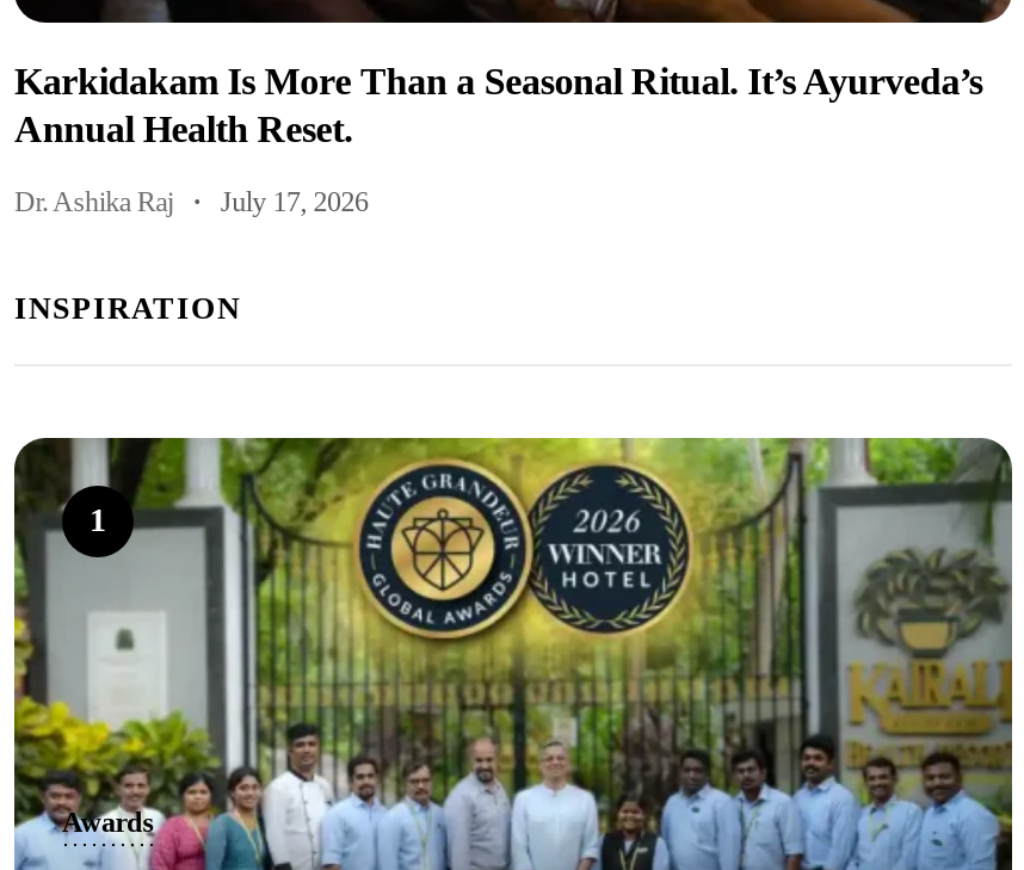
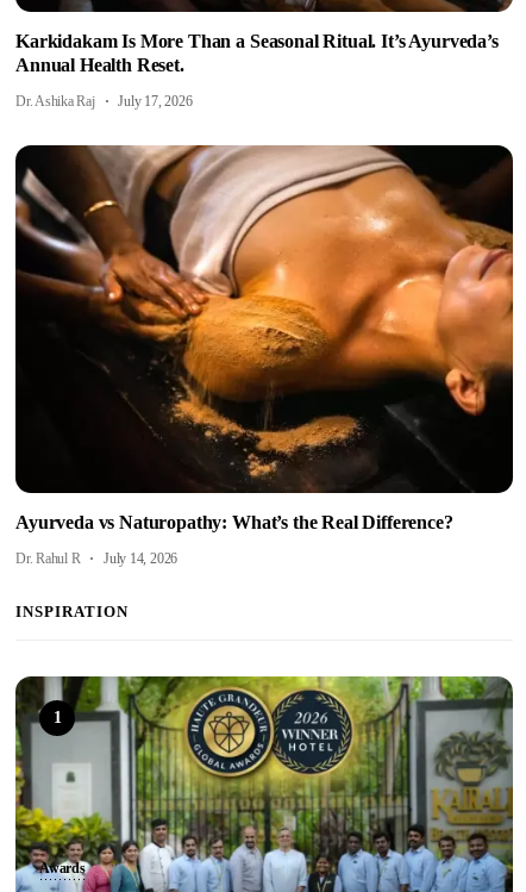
+ [image]
+ Ayurveda vs Naturopathy: What’s the Real Difference?
+ Dr. Rahul R
+ July 14, 2026
